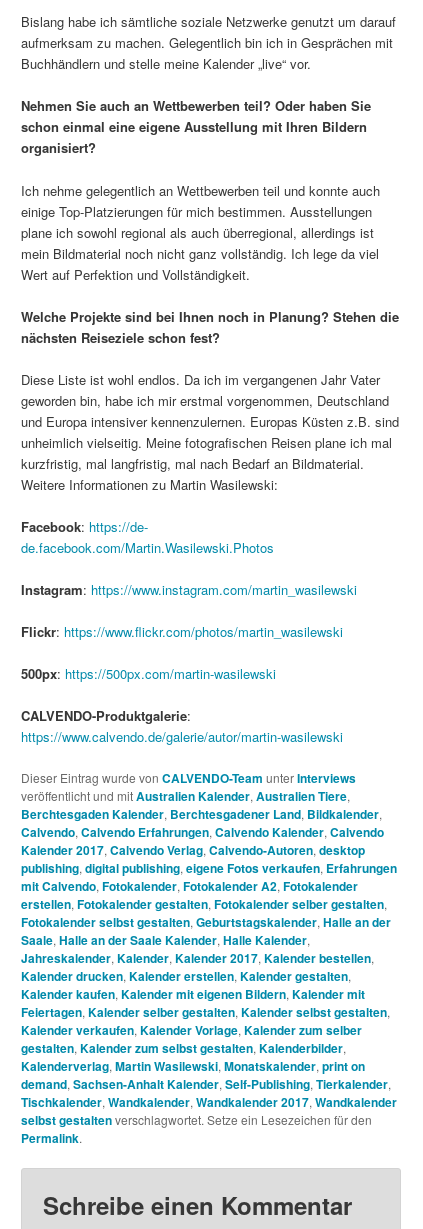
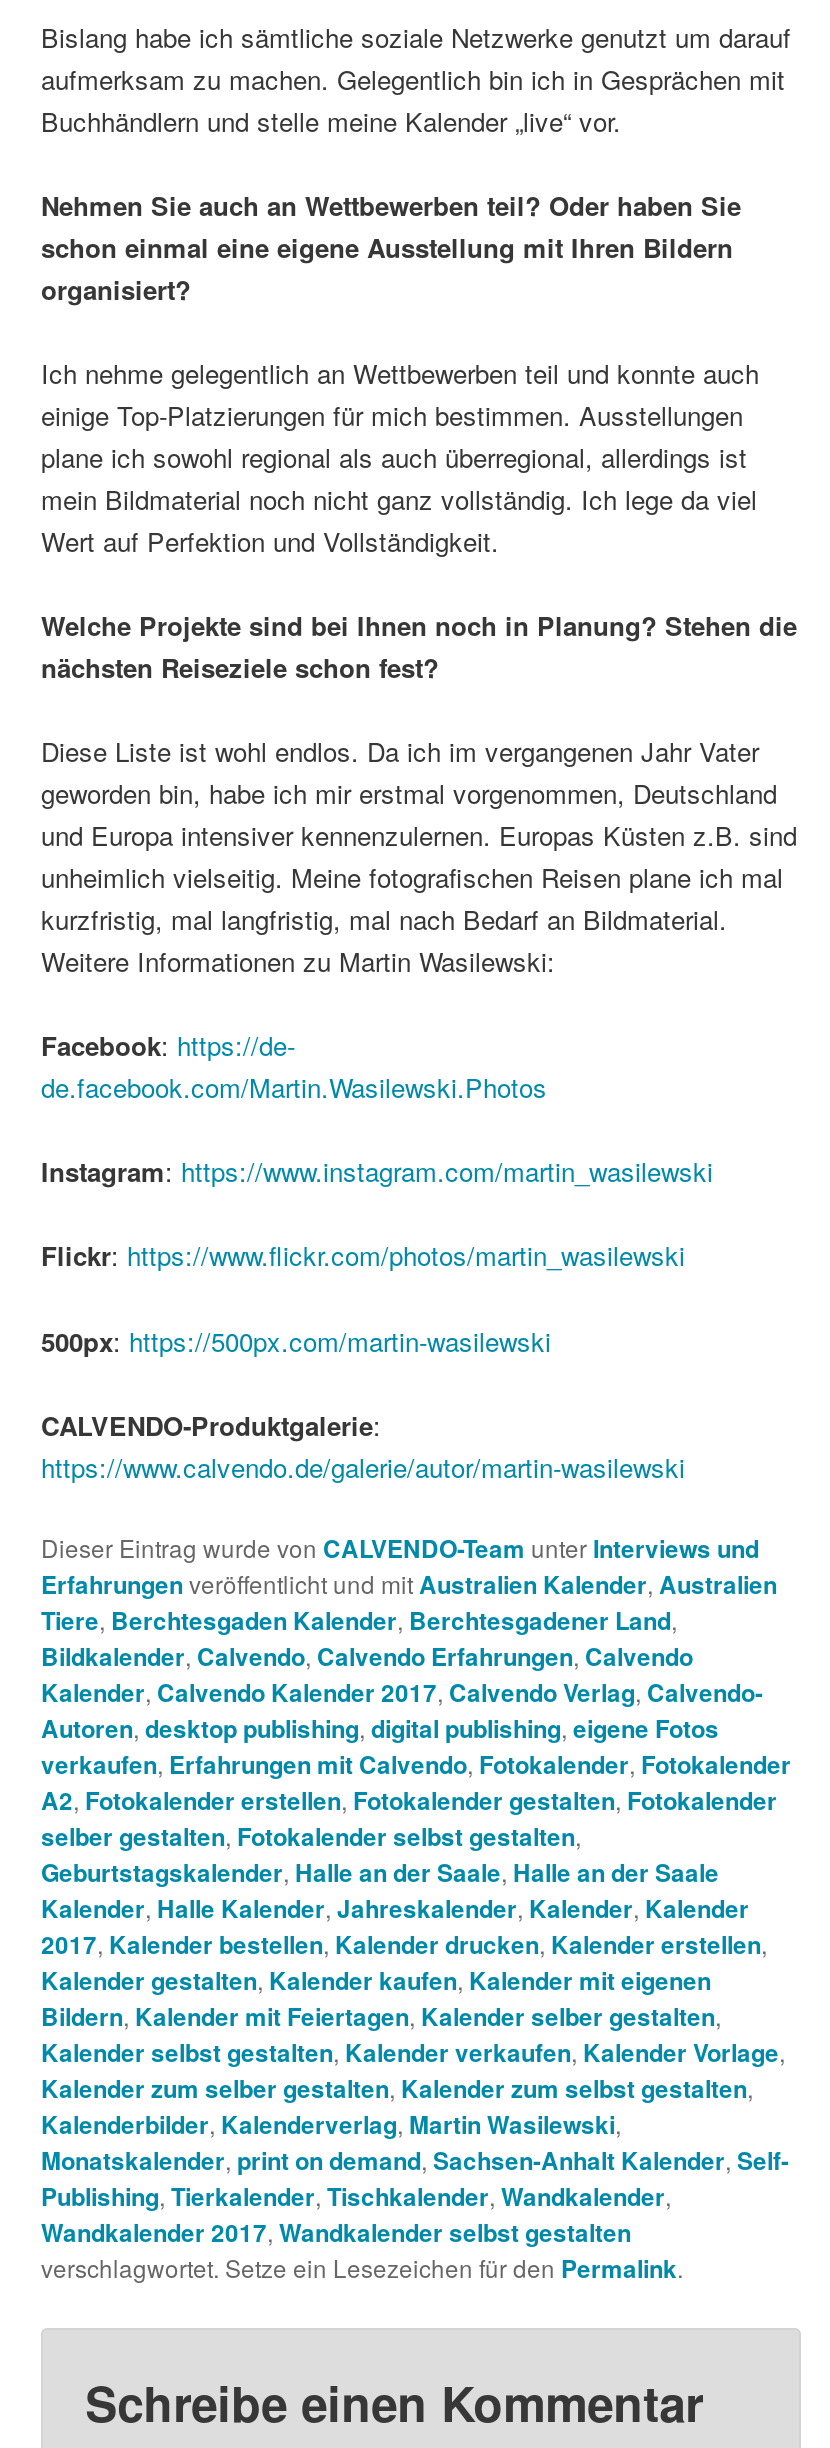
- Dieser Eintrag wurde von CALVENDO-Team unter Interviews
- veröffentlicht und mit Australien Kalender, Australien Tiere,
- Berchtesgaden Kalender, Berchtesgadener Land, Bildkalender,
- Calvendo, Calvendo Erfahrungen, Calvendo Kalender, Calvendo
- Kalender 2017, Calvendo Verlag, Calvendo-Autoren, desktop
- publishing, digital publishing, eigene Fotos verkaufen, Erfahrungen
- mit Calvendo, Fotokalender, Fotokalender A2, Fotokalender
- erstellen, Fotokalender gestalten, Fotokalender selber gestalten,
- Fotokalender selbst gestalten, Geburtstagskalender, Halle an der
- Saale, Halle an der Saale Kalender, Halle Kalender,
- Jahreskalender, Kalender, Kalender 2017, Kalender bestellen,
- Kalender drucken, Kalender erstellen, Kalender gestalten,
- Kalender kaufen, Kalender mit eigenen Bildern, Kalender mit
- Feiertagen, Kalender selber gestalten, Kalender selbst gestalten,
- Kalender verkaufen, Kalender Vorlage, Kalender zum selber
- gestalten, Kalender zum selbst gestalten, Kalenderbilder,
- Kalenderverlag, Martin Wasilewski, Monatskalender, print on
- demand, Sachsen-Anhalt Kalender, Self-Publishing, Tierkalender,
- Tischkalender, Wandkalender, Wandkalender 2017, Wandkalender
- selbst gestaltenverschlagwortet. Setze ein Lesezeichen für den
- Permalink.
+ Dieser Eintrag wurde von CALVENDO-Team unter Interviews und
+ Erfahrungen veröffentlicht und mit Australien Kalender, Australien
+ Tiere, Berchtesgaden Kalender, Berchtesgadener Land,
+ Bildkalender, Calvendo, Calvendo Erfahrungen, Calvendo
+ Kalender, Calvendo Kalender 2017, Calvendo Verlag, Calvendo-
+ Autoren, desktop publishing, digital publishing, eigene Fotos
+ verkaufen, Erfahrungen mit Calvendo, Fotokalender, Fotokalender
+ A2, Fotokalender erstellen, Fotokalender gestalten, Fotokalender
+ selber gestalten, Fotokalender selbst gestalten,
+ Geburtstagskalender, Halle an der Saale, Halle an der Saale
+ Kalender, Halle Kalender, Jahreskalender, Kalender, Kalender
+ 2017, Kalender bestellen, Kalender drucken, Kalender erstellen,
+ Kalender gestalten, Kalender kaufen, Kalender mit eigenen
+ Bildern, Kalender mit Feiertagen, Kalender selber gestalten,
+ Kalender selbst gestalten, Kalender verkaufen, Kalender Vorlage,
+ Kalender zum selber gestalten, Kalender zum selbst gestalten,
+ Kalenderbilder, Kalenderverlag, Martin Wasilewski,
+ Monatskalender, print on demand, Sachsen-Anhalt Kalender, Self-
+ Publishing, Tierkalender, Tischkalender, Wandkalender,
+ Wandkalender 2017, Wandkalender selbst gestalten
+ verschlagwortet. Setze ein Lesezeichen für den Permalink.
